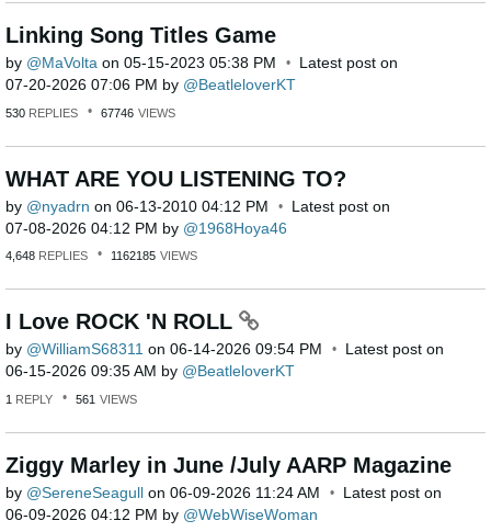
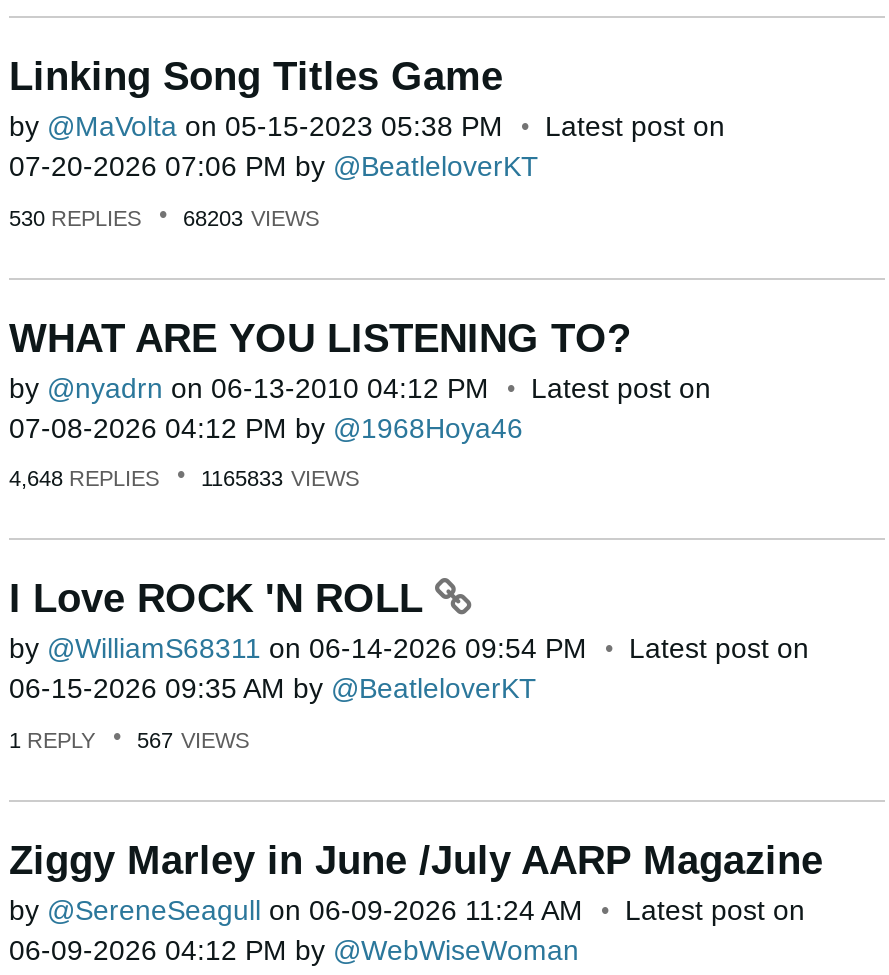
- 530 REPLIES 67746 VIEWS
+ 530 REPLIES 68203 VIEWS

- 4,648 REPLIES 1162185 VIEWS
+ 4,648 REPLIES 1165833 VIEWS

- 1 REPLY 561 VIEWS
+ 1 REPLY 567 VIEWS
